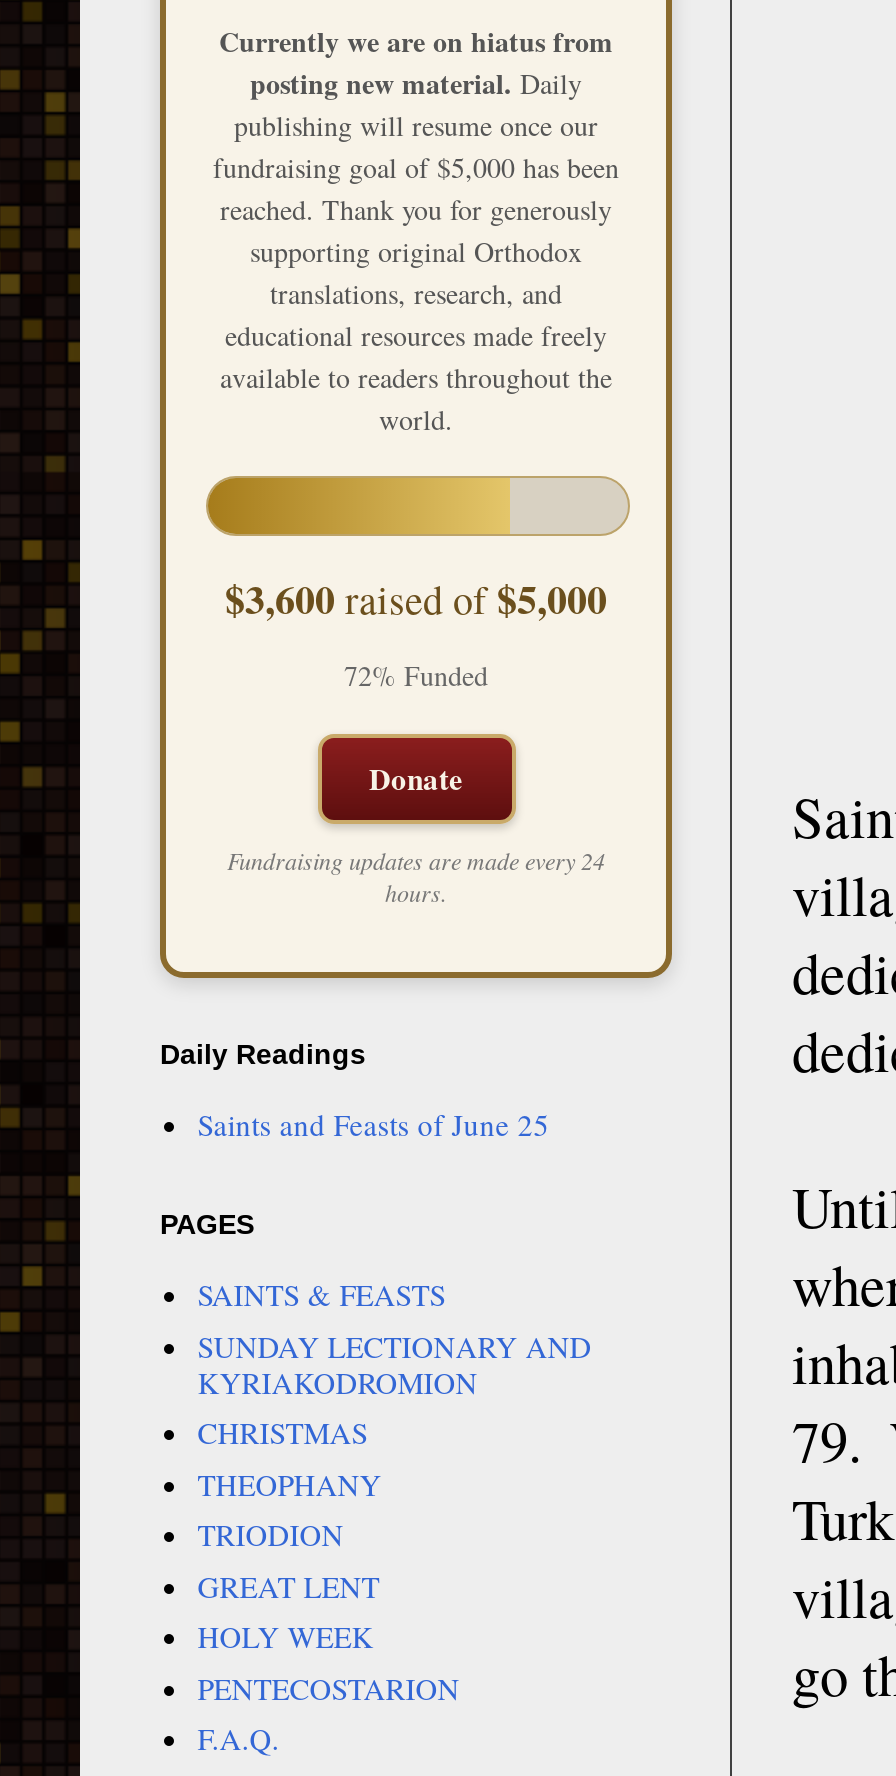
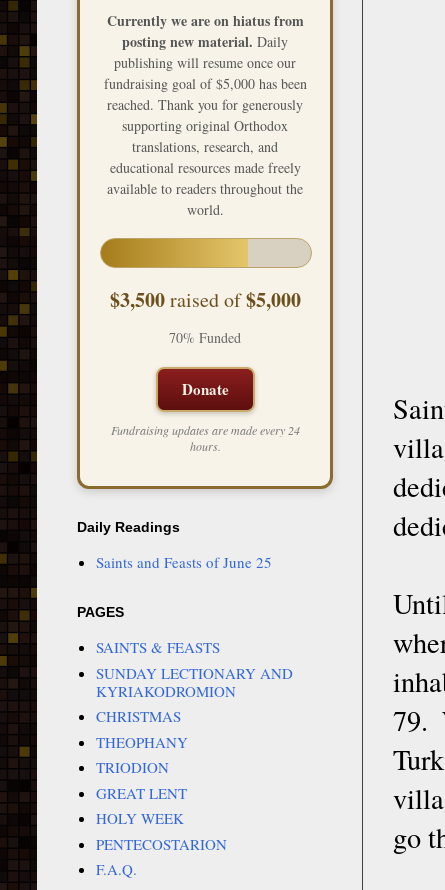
- $3,600 raised of $5,000
+ $3,500 raised of $5,000

- 72% Funded
+ 70% Funded
